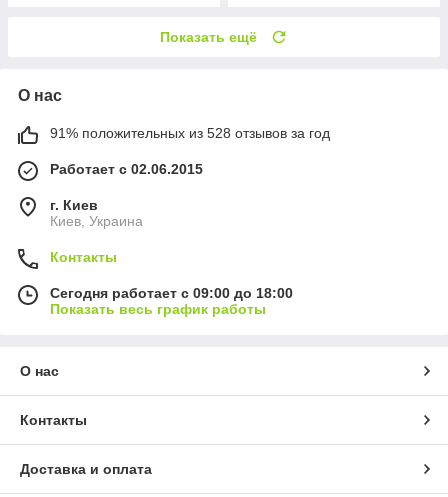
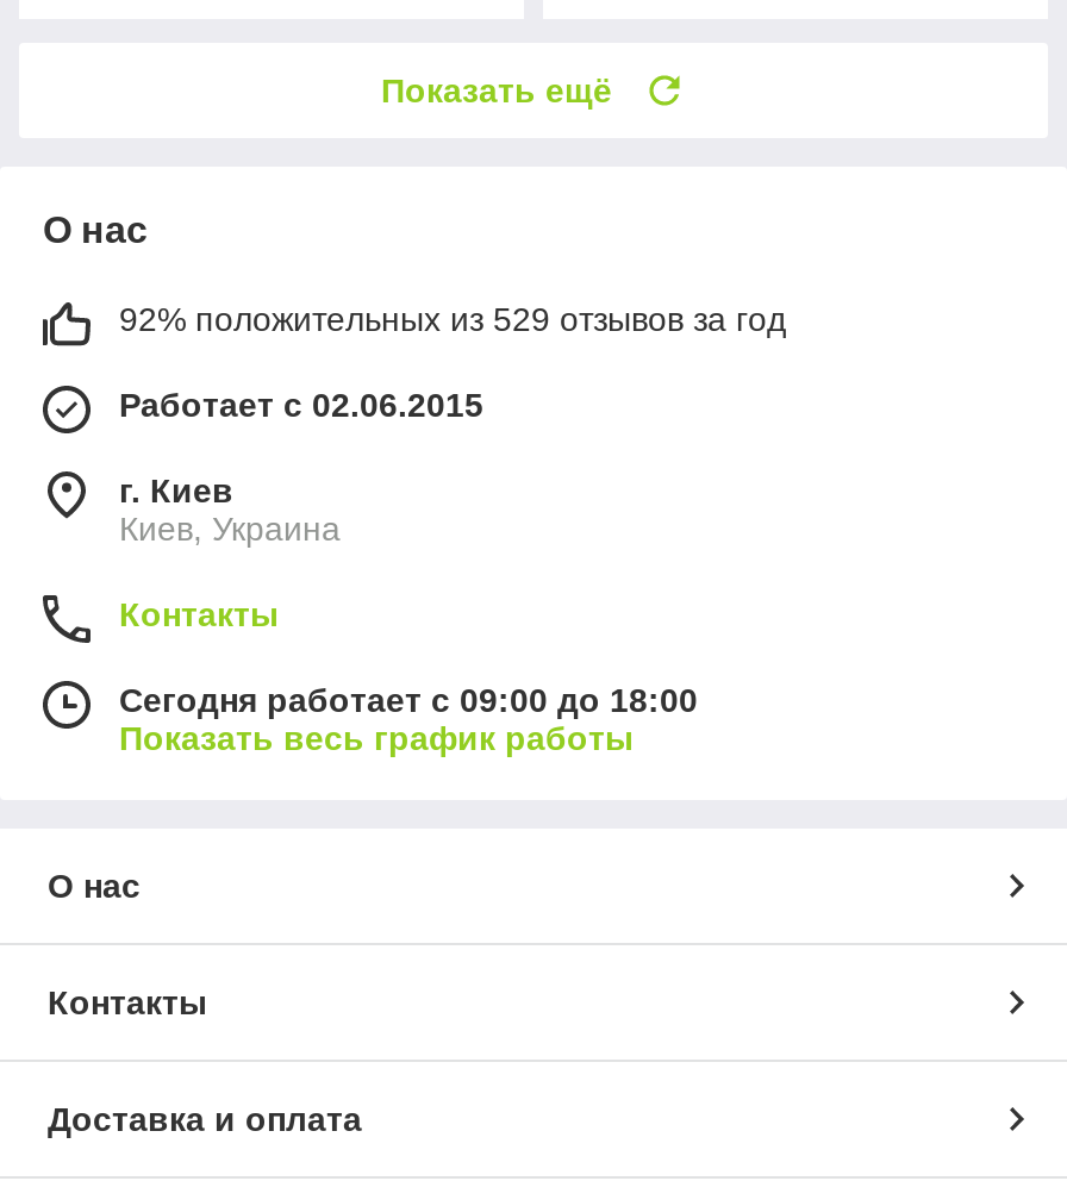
- 91% положительных из 528 отзывов за год
+ 92% положительных из 529 отзывов за год
